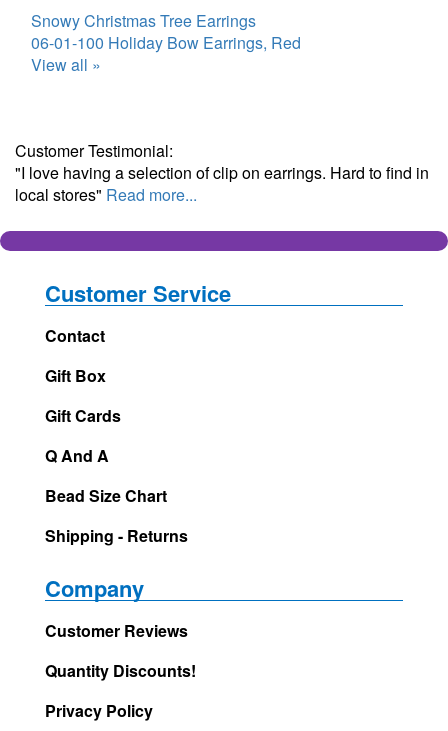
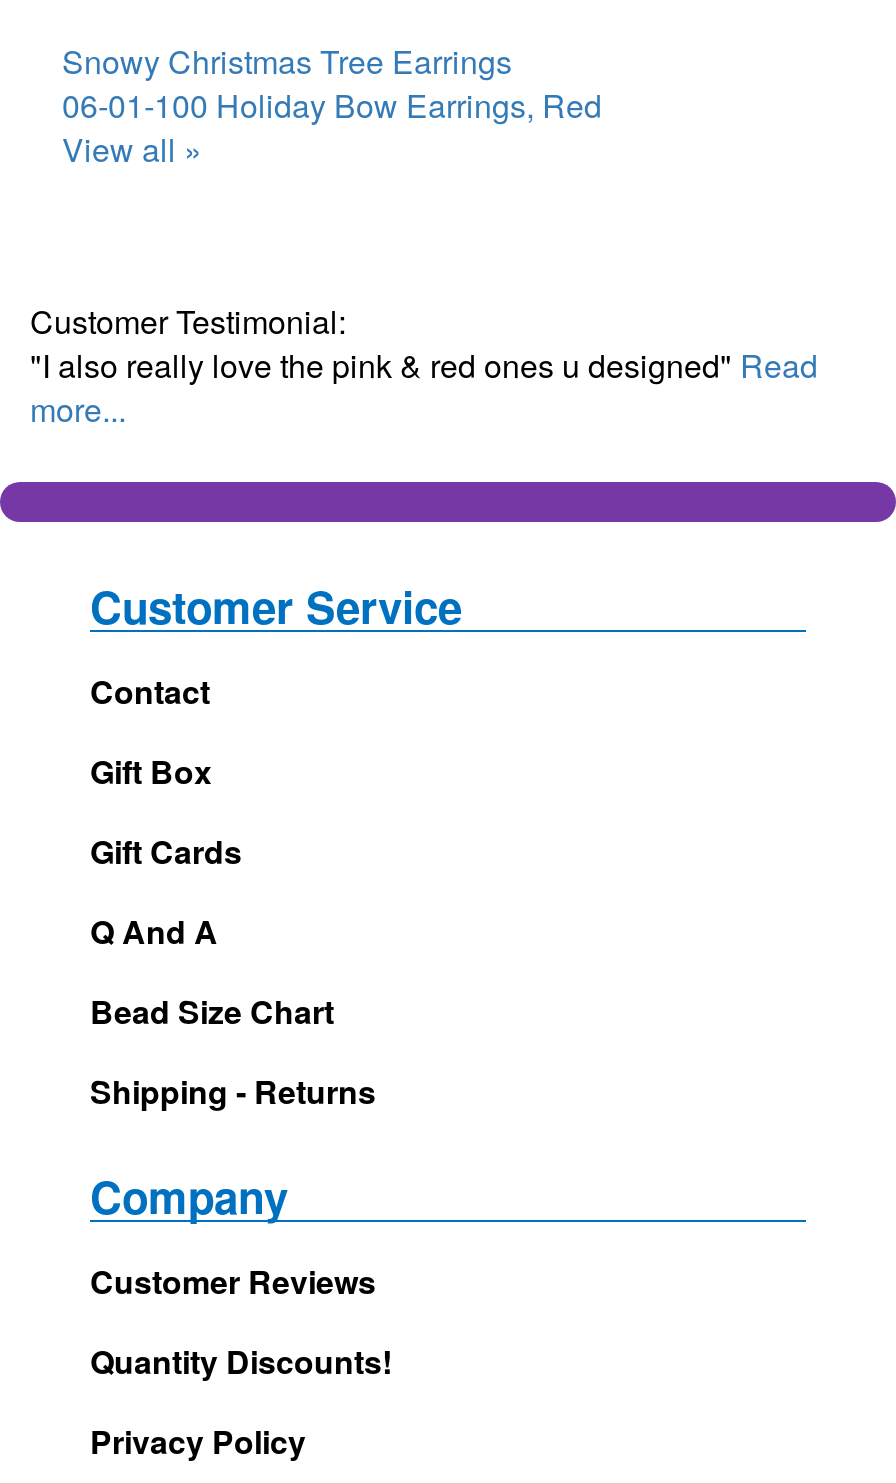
- "I love having a selection of clip on earrings. Hard to find in
- local stores" Read more...
+ "I also really love the pink & red ones u designed" Read
+ more...
